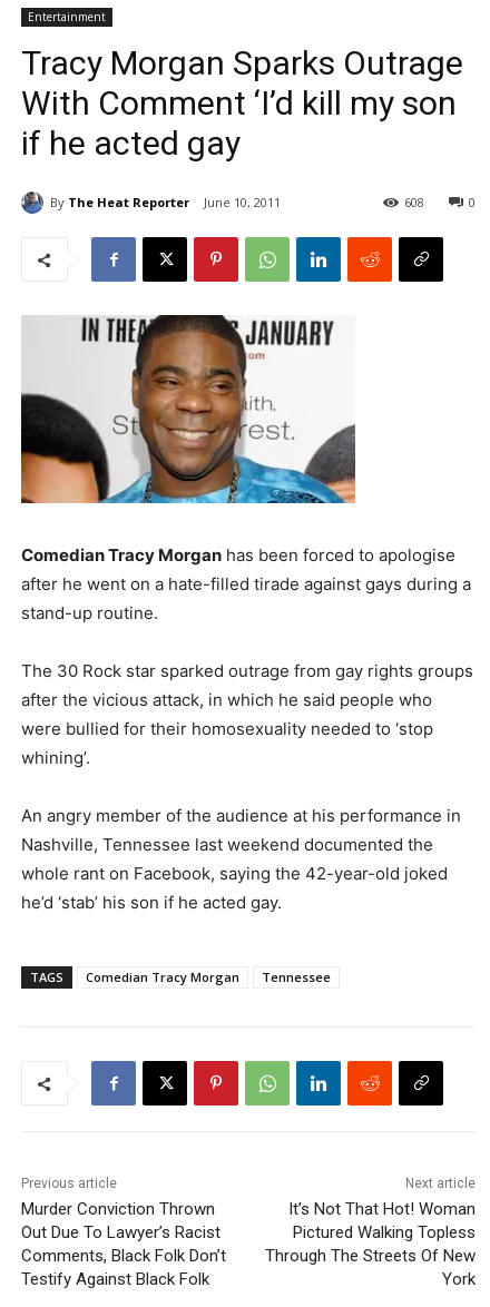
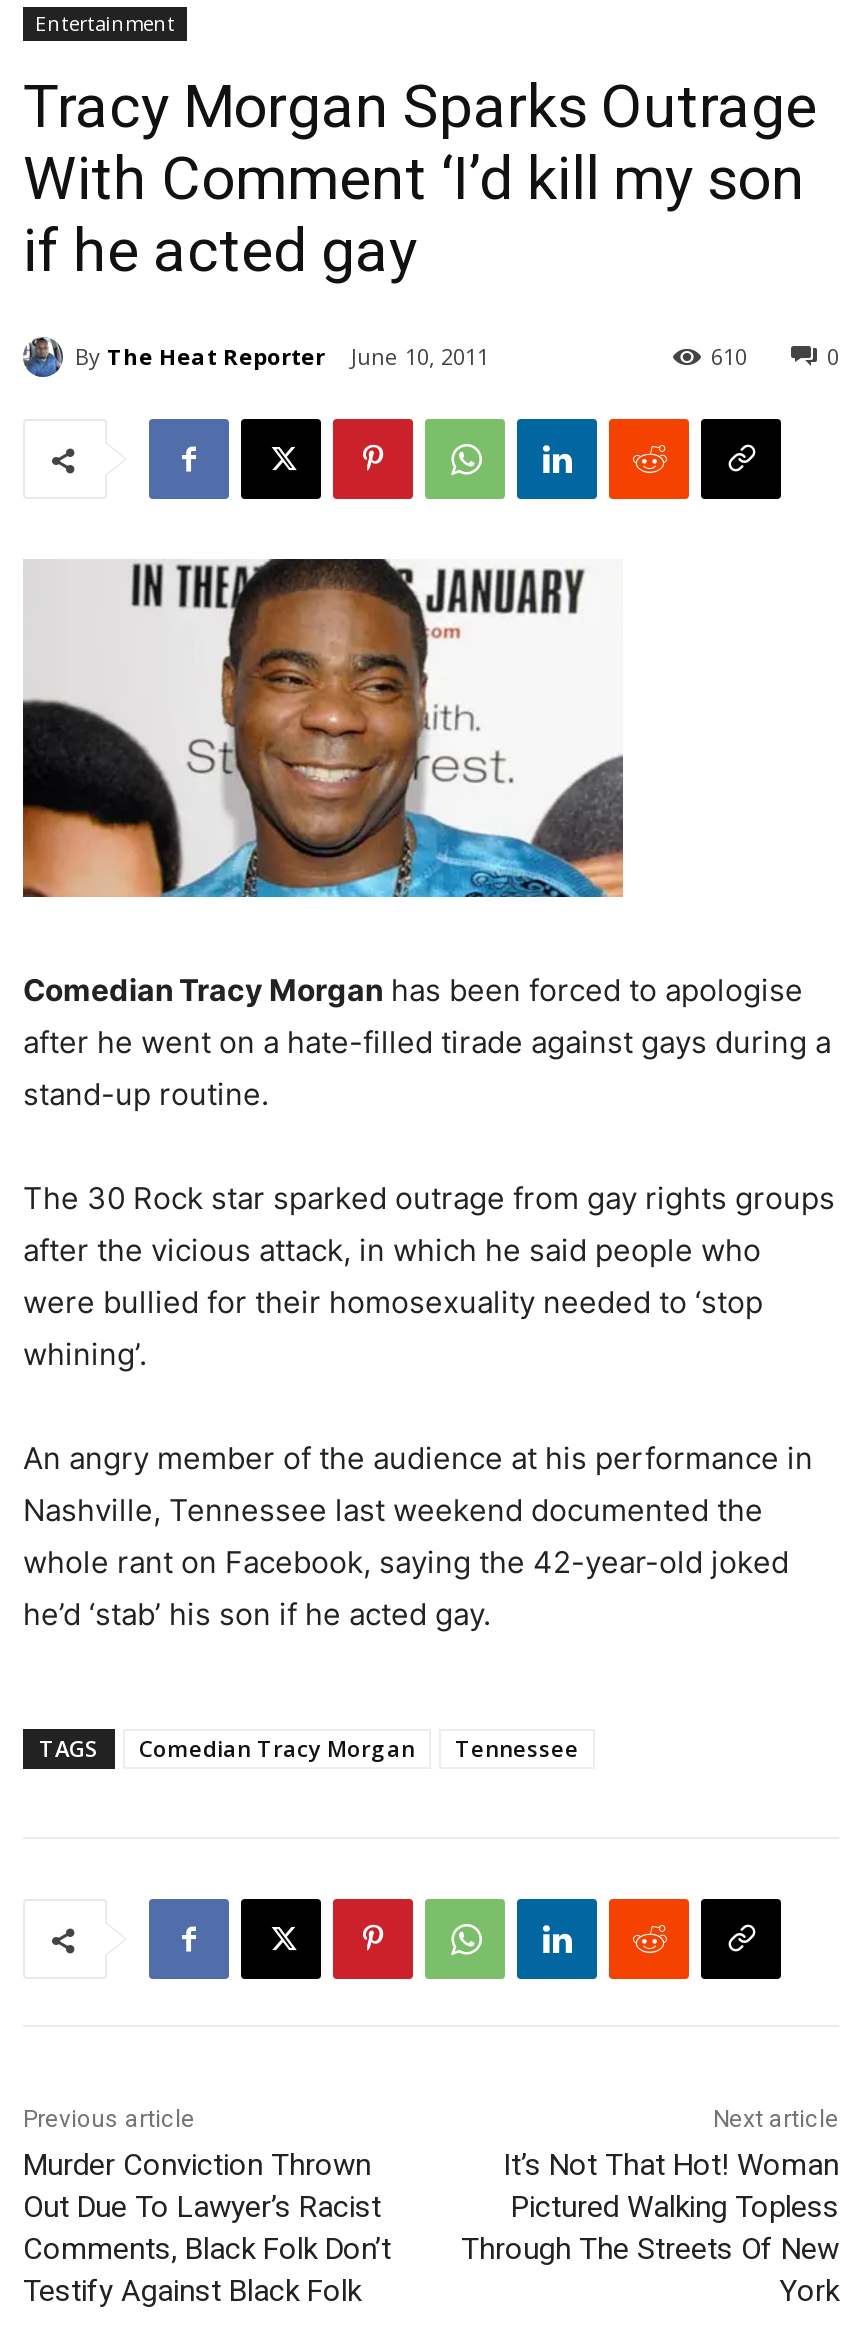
- 608
+ 610
